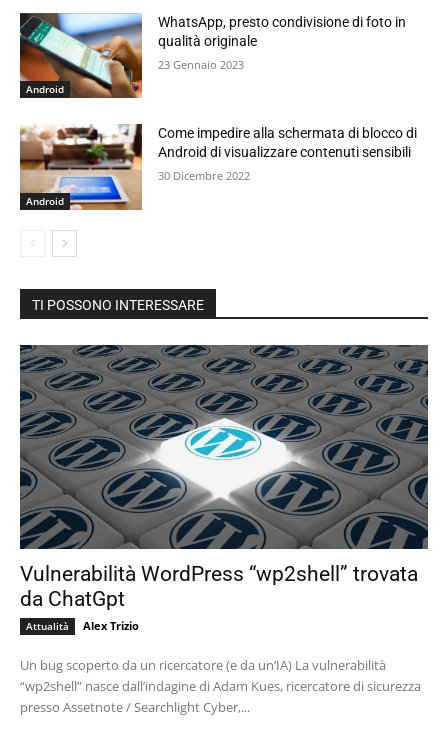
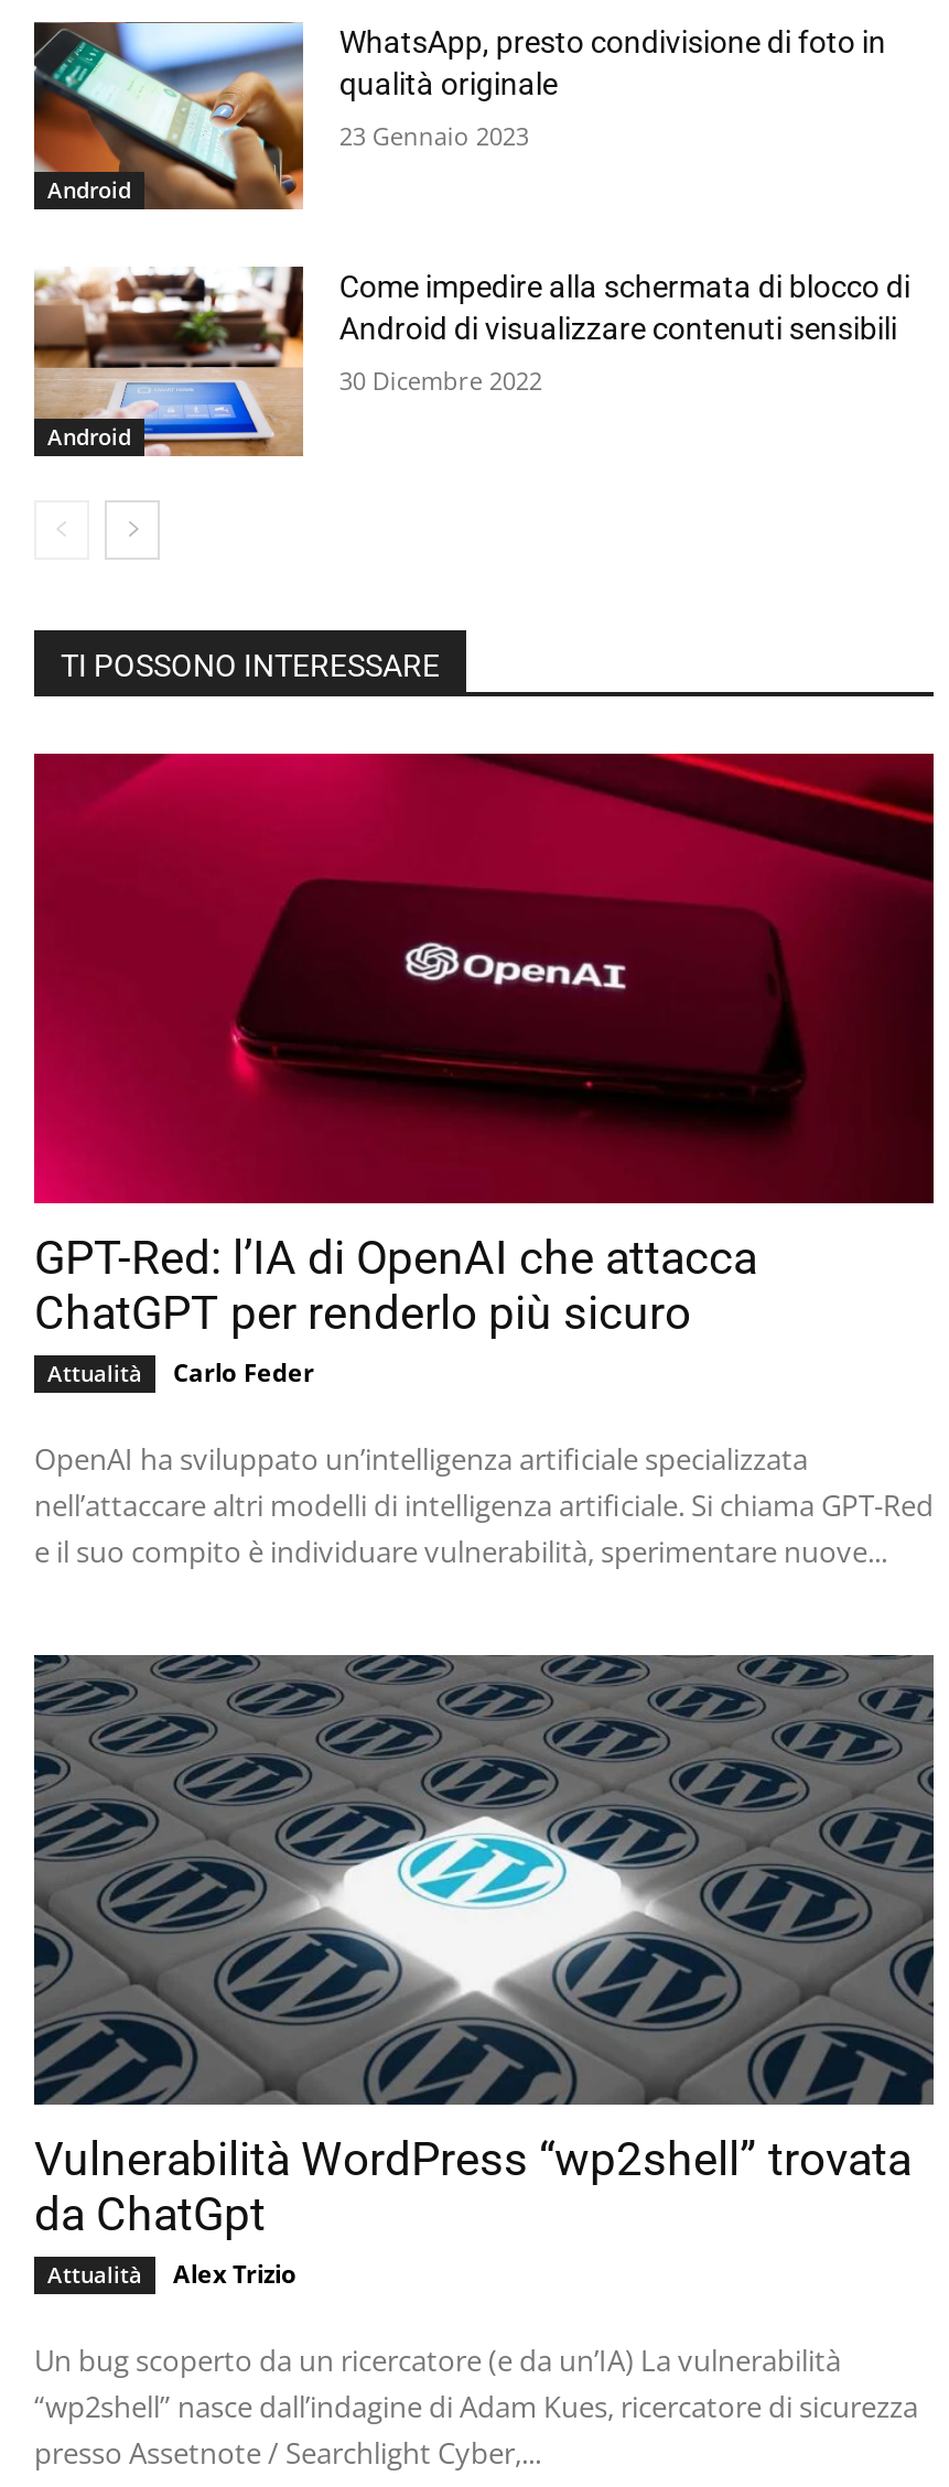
+ [image]
+ GPT-Red: l’IA di OpenAI che attacca
+ ChatGPT per renderlo più sicuro
+ Attualità
+ Carlo Feder
+ OpenAI ha sviluppato un’intelligenza artificiale specializzata
+ nell’attaccare altri modelli di intelligenza artificiale. Si chiama GPT-Red
+ e il suo compito è individuare vulnerabilità, sperimentare nuove...
